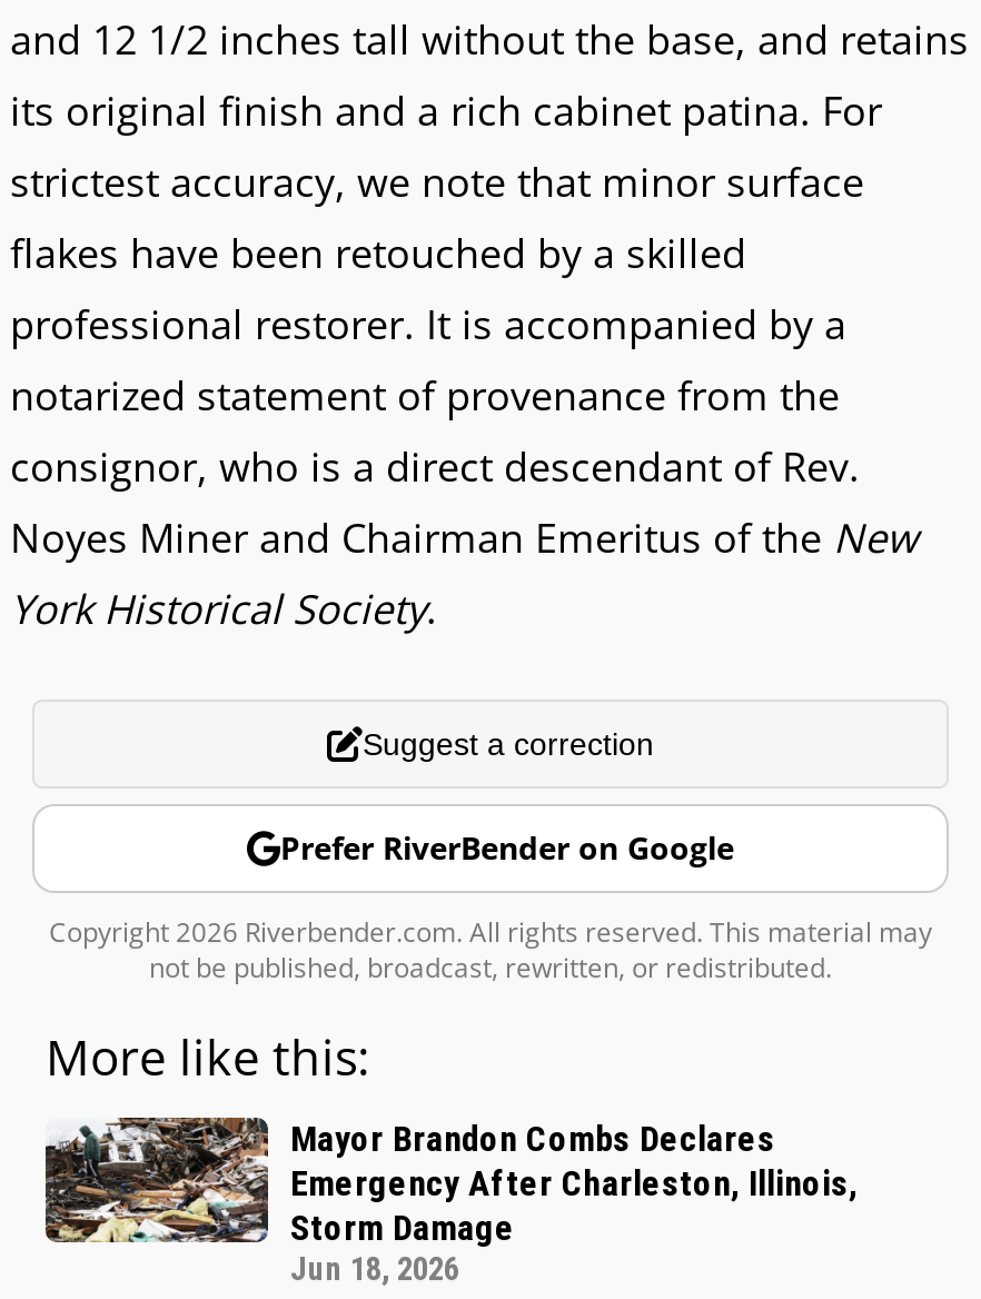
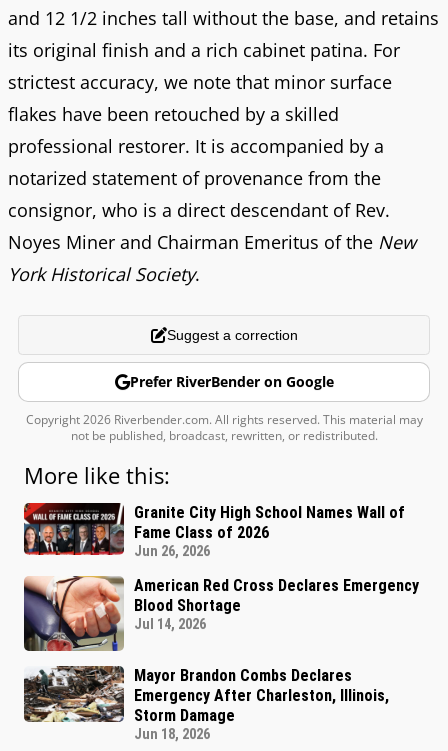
+ [image]
+ Granite City High School Names Wall of
+ Fame Class of 2026
+ Jun 26, 2026
+ American Red Cross Declares Emergency
+ Blood Shortage
+ Jul 14, 2026

+ [image]
